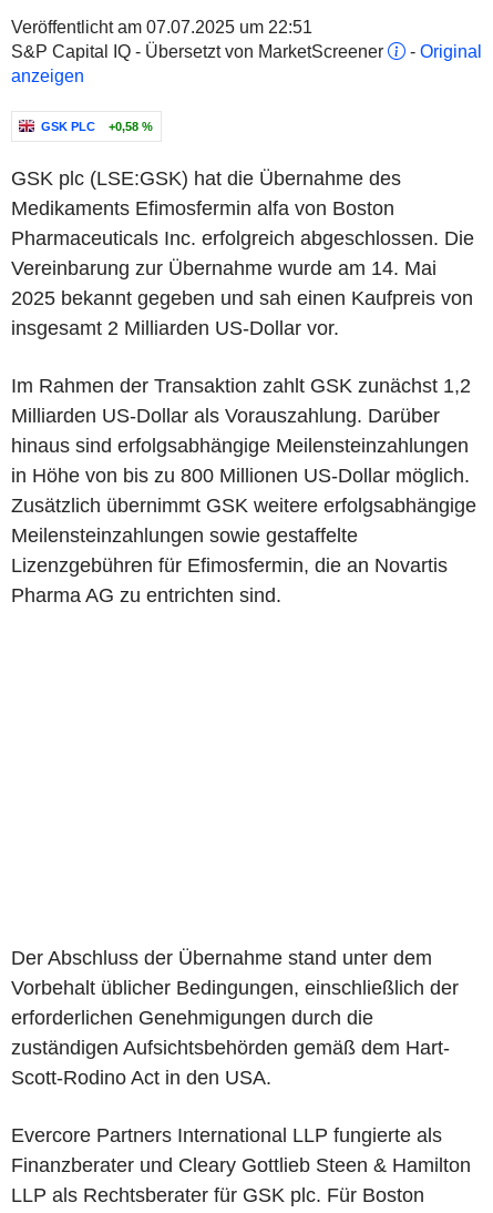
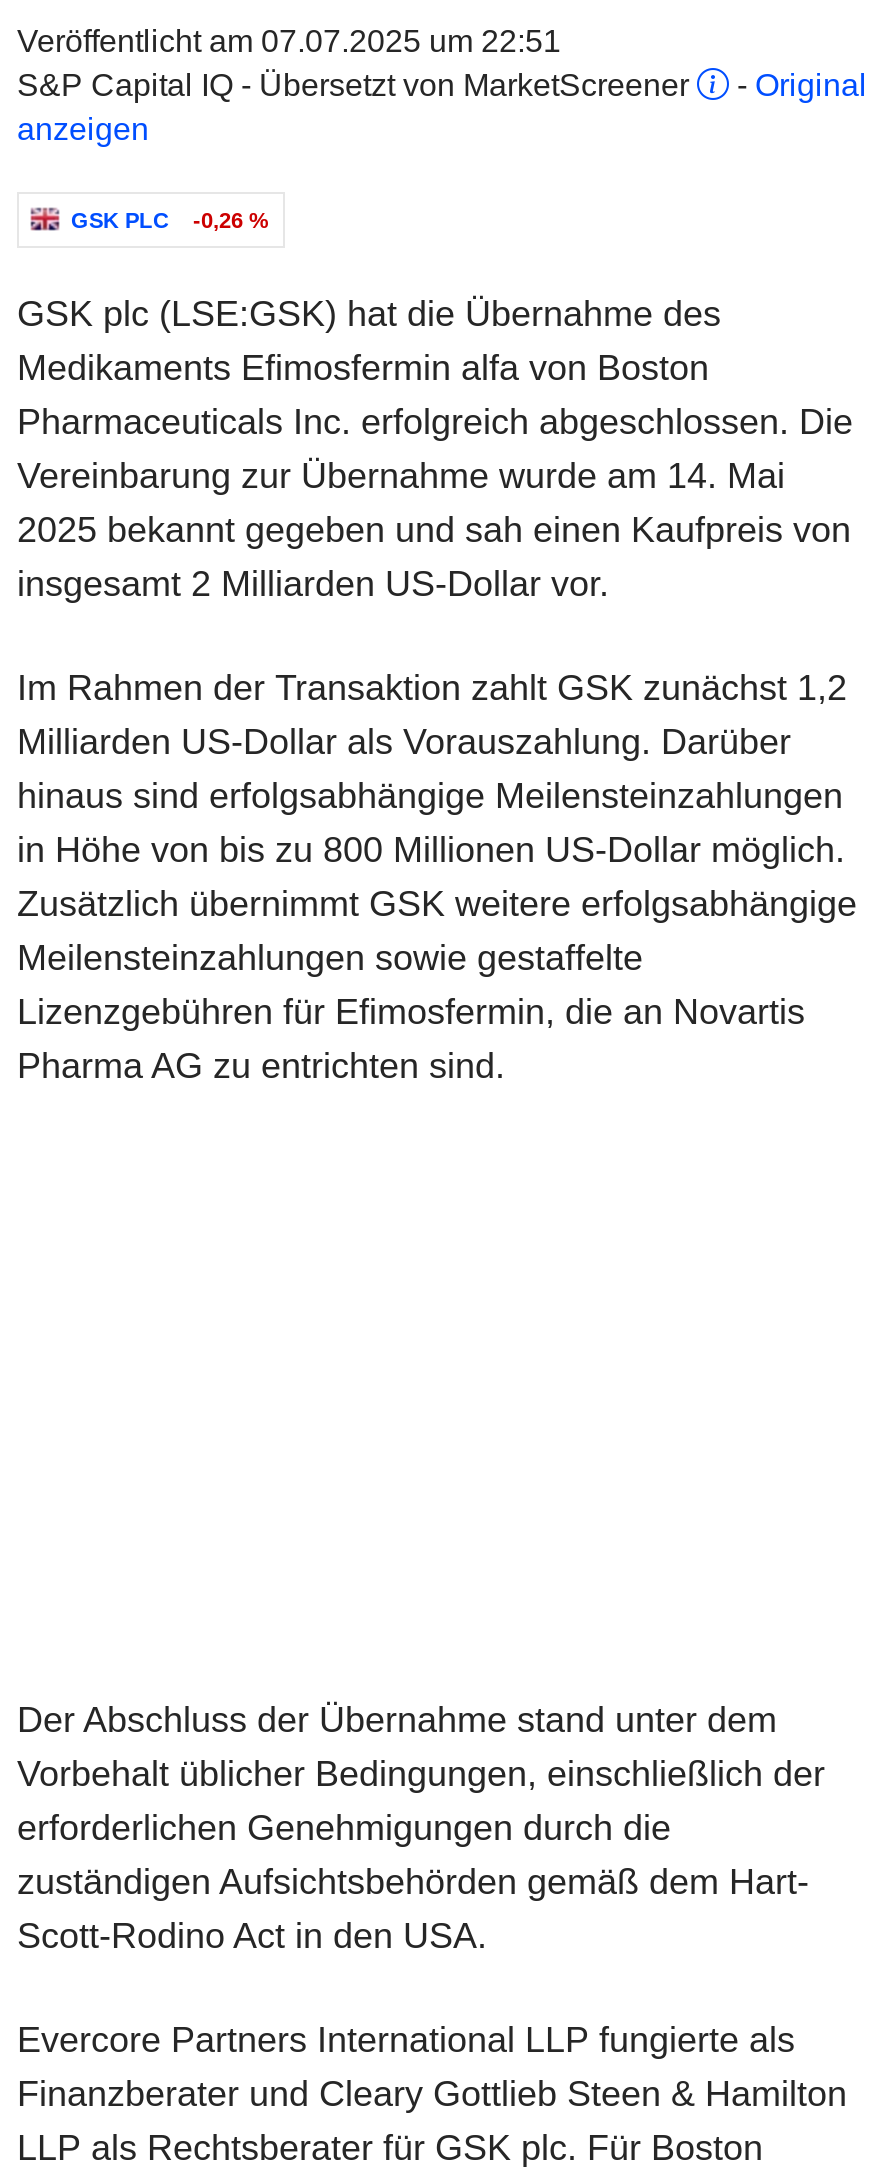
- GSK PLC +0,58 %
+ GSK PLC -0,26 %
